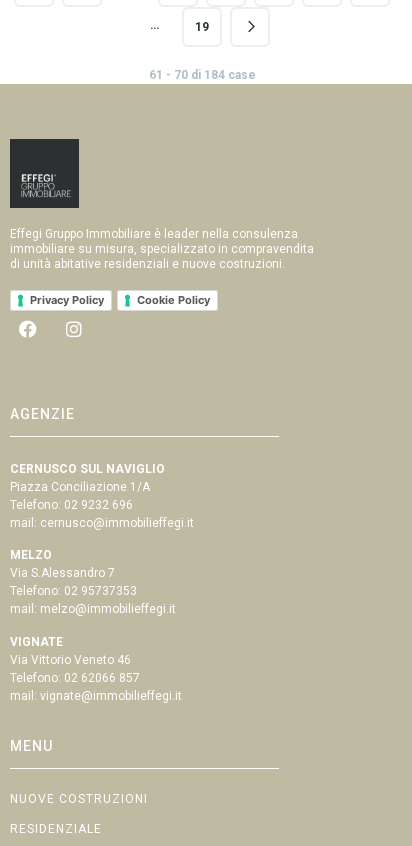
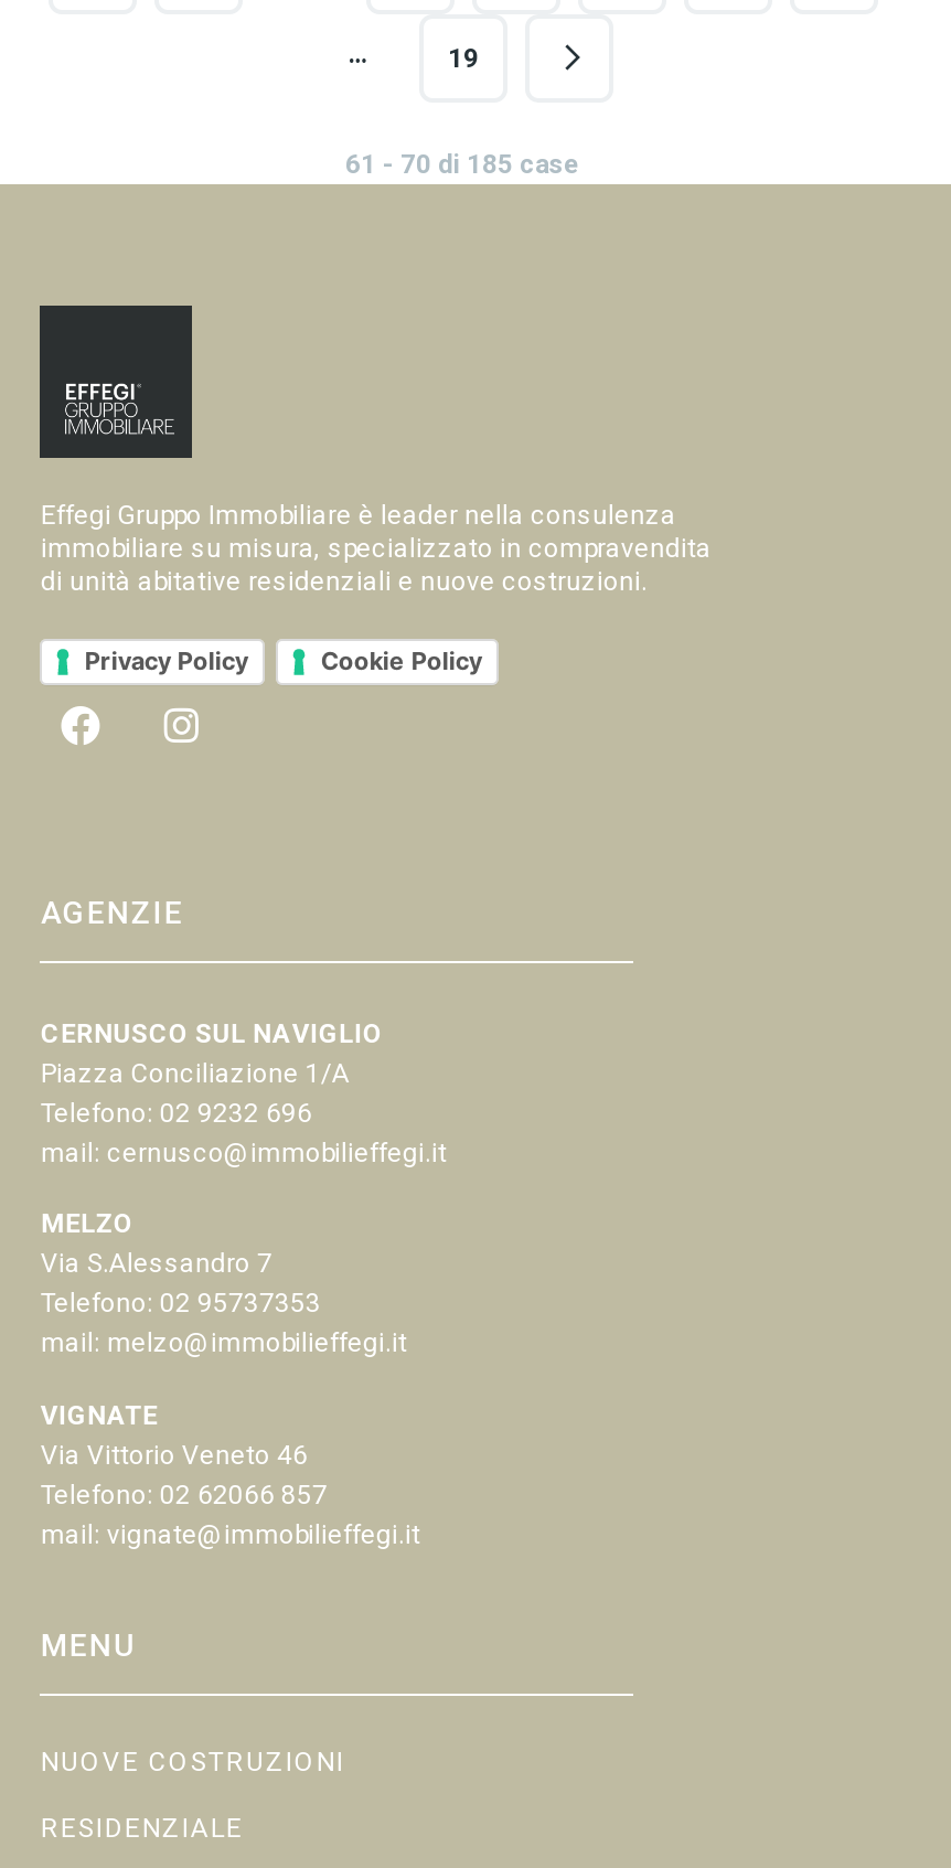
- 61 - 70 di 184 case
+ 61 - 70 di 185 case
